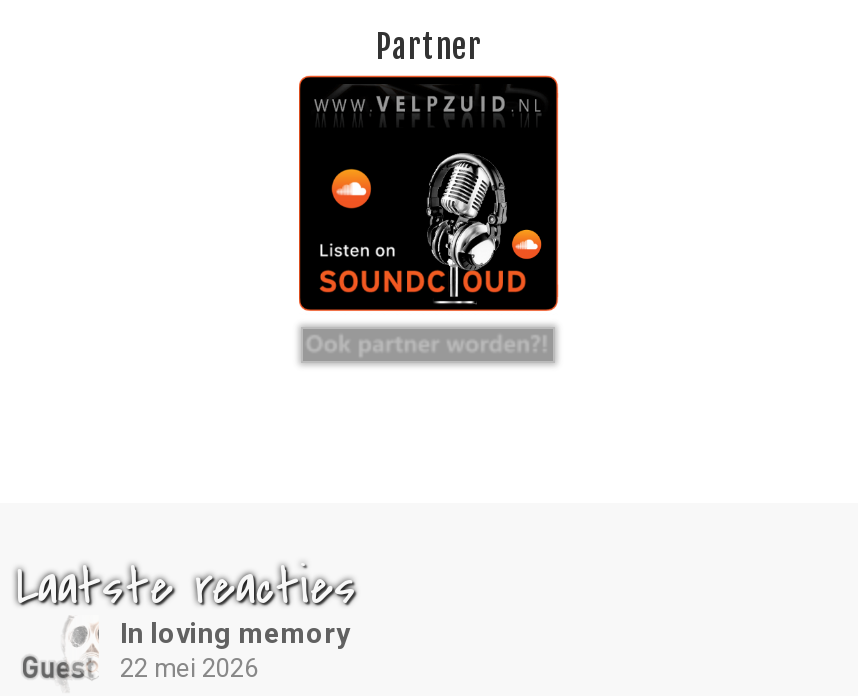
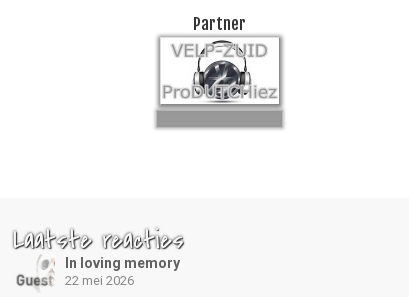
- [image]
+ [image]
